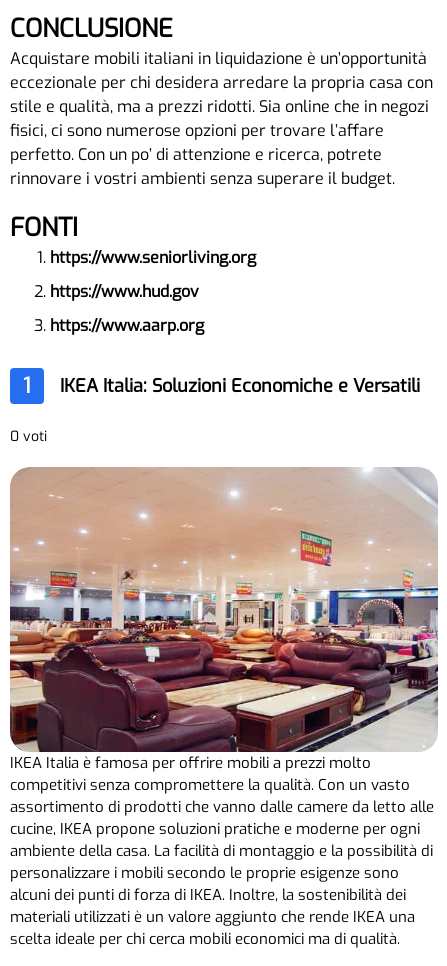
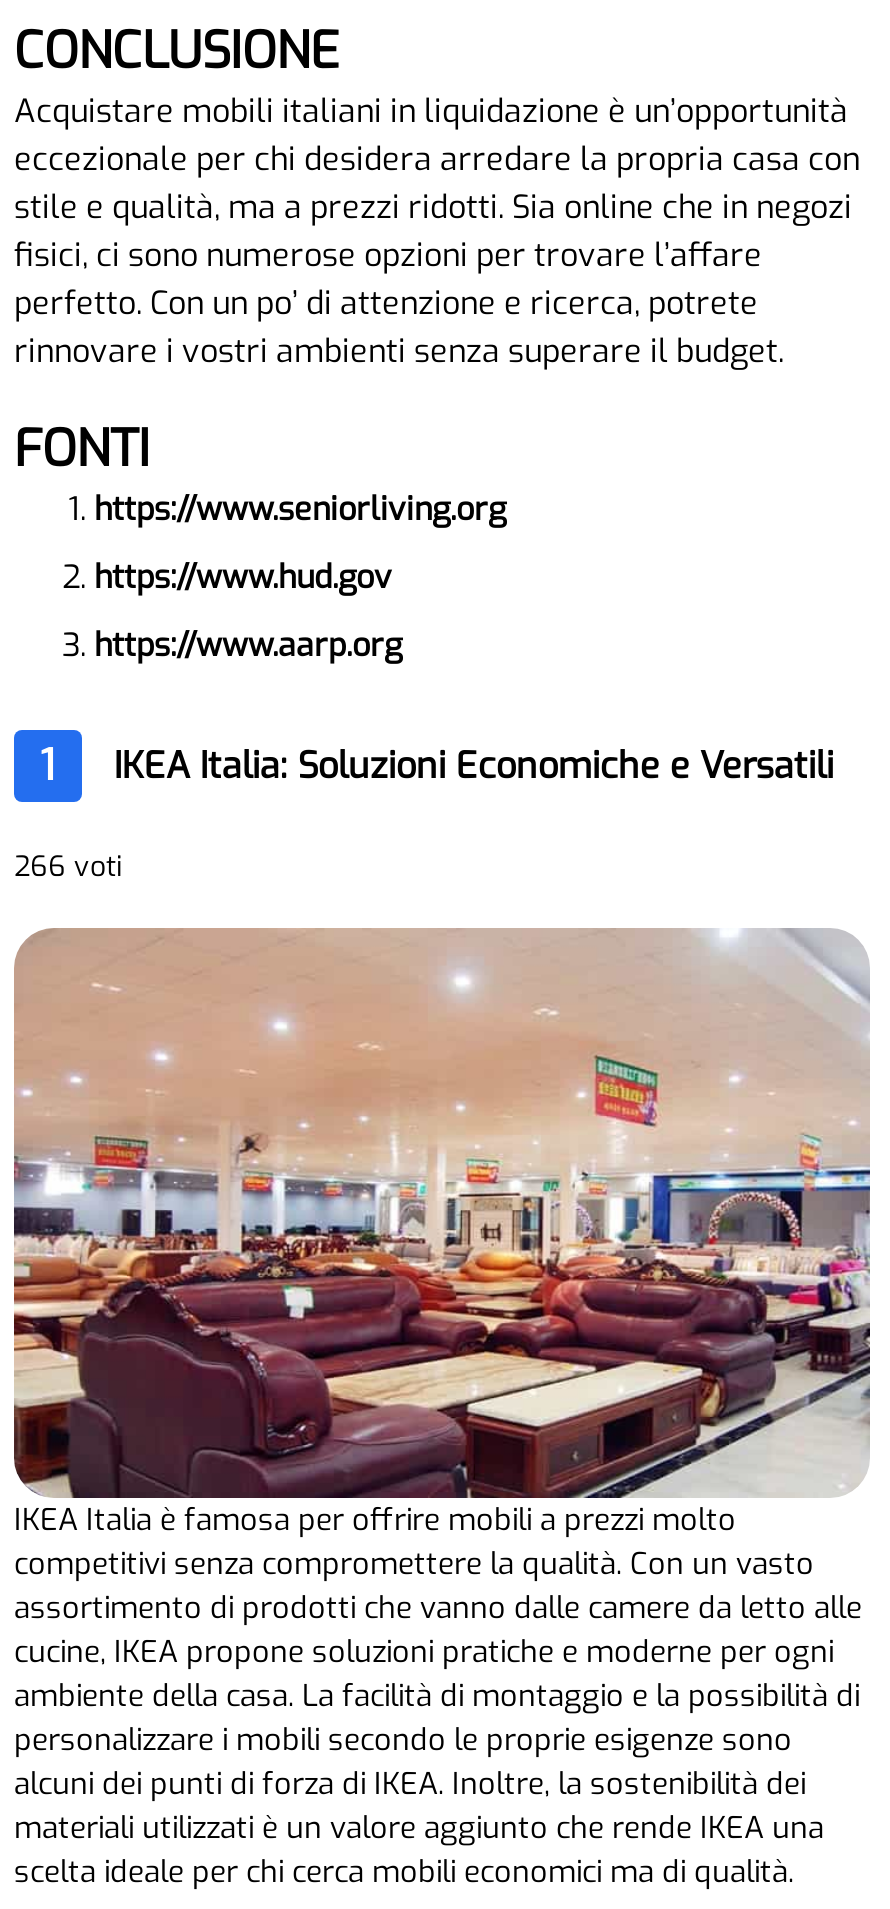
- 0 voti
+ 266 voti
